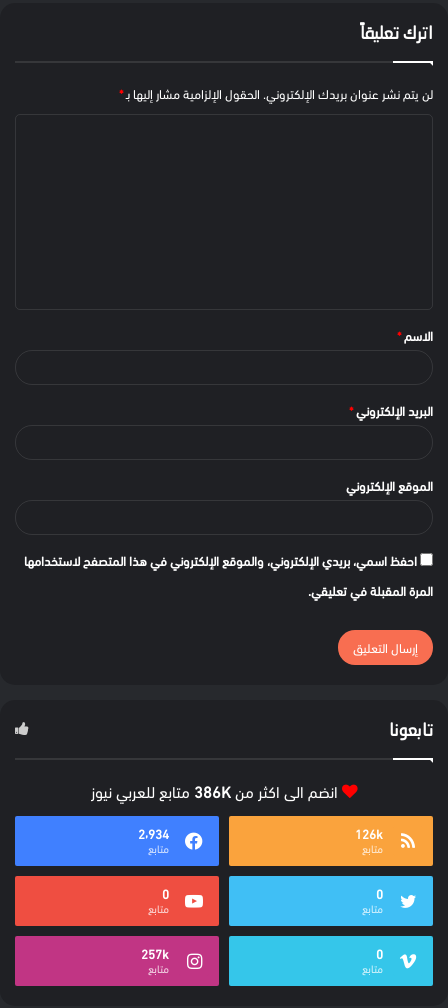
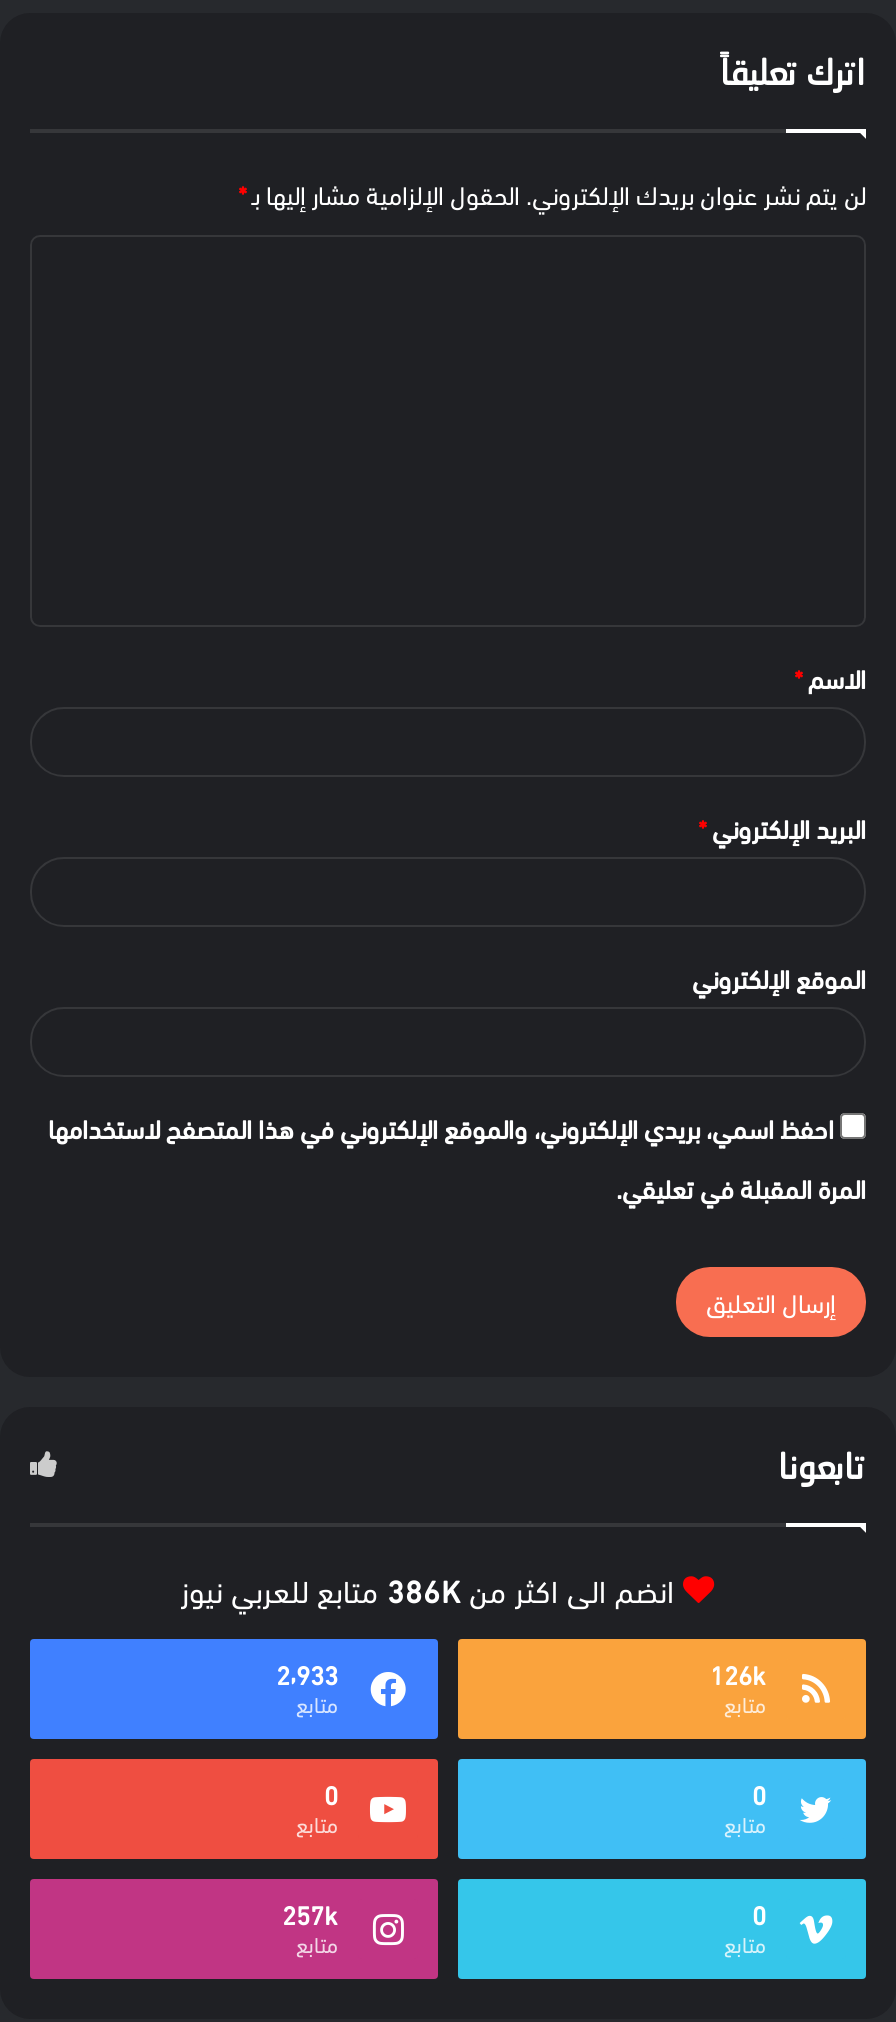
- 2٬934
+ 2٬933
